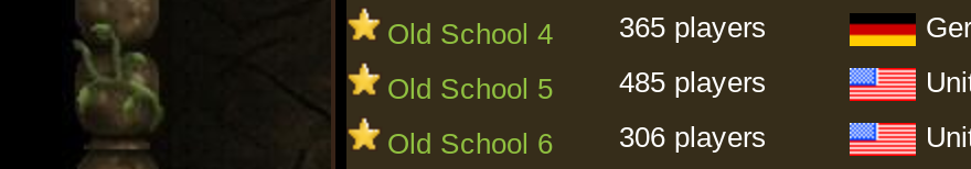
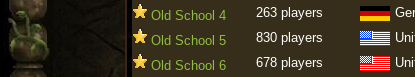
- Old School 4 365 players
+ Old School 4 263 players

- Old School 5 485 players
+ Old School 5 830 players

- Old School 6 306 players
+ Old School 6 678 players
